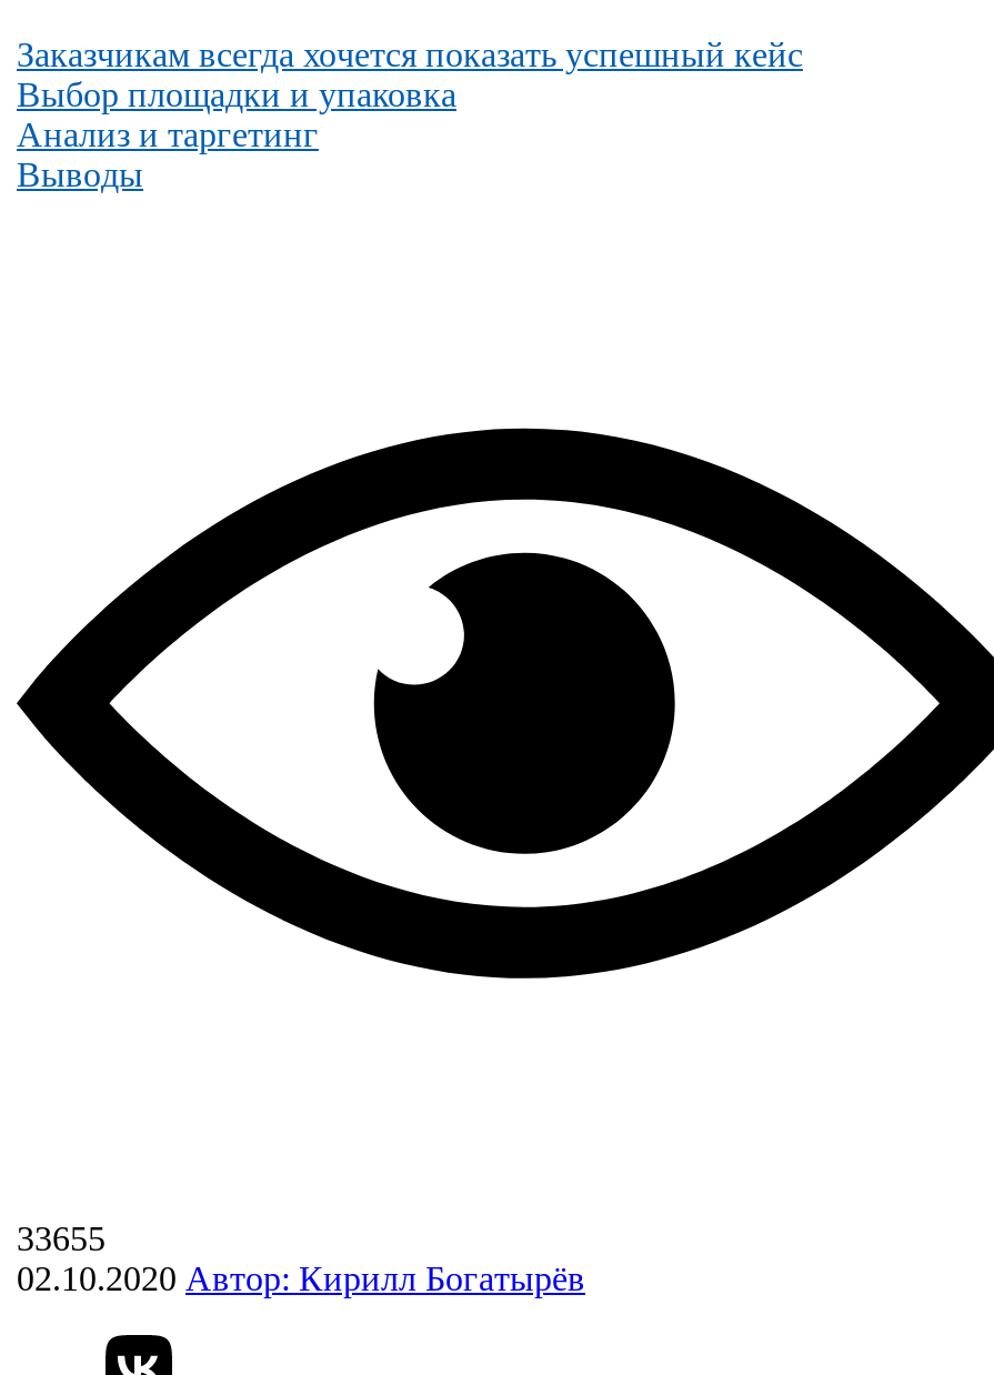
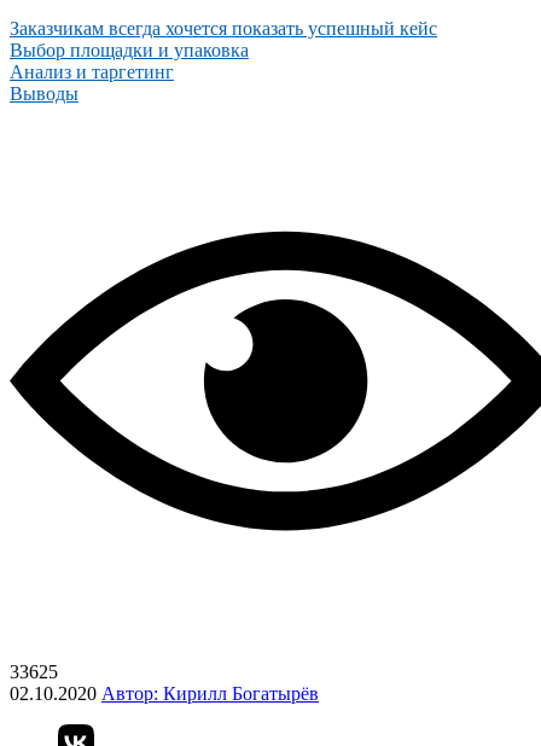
- 33655
+ 33625
